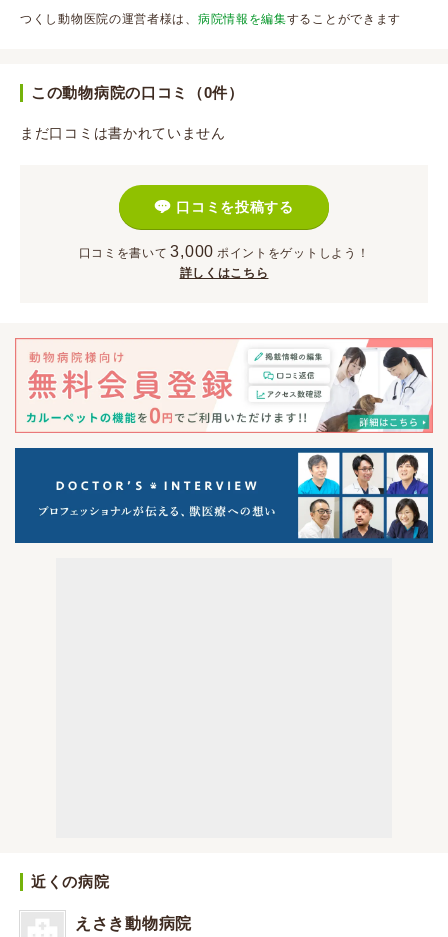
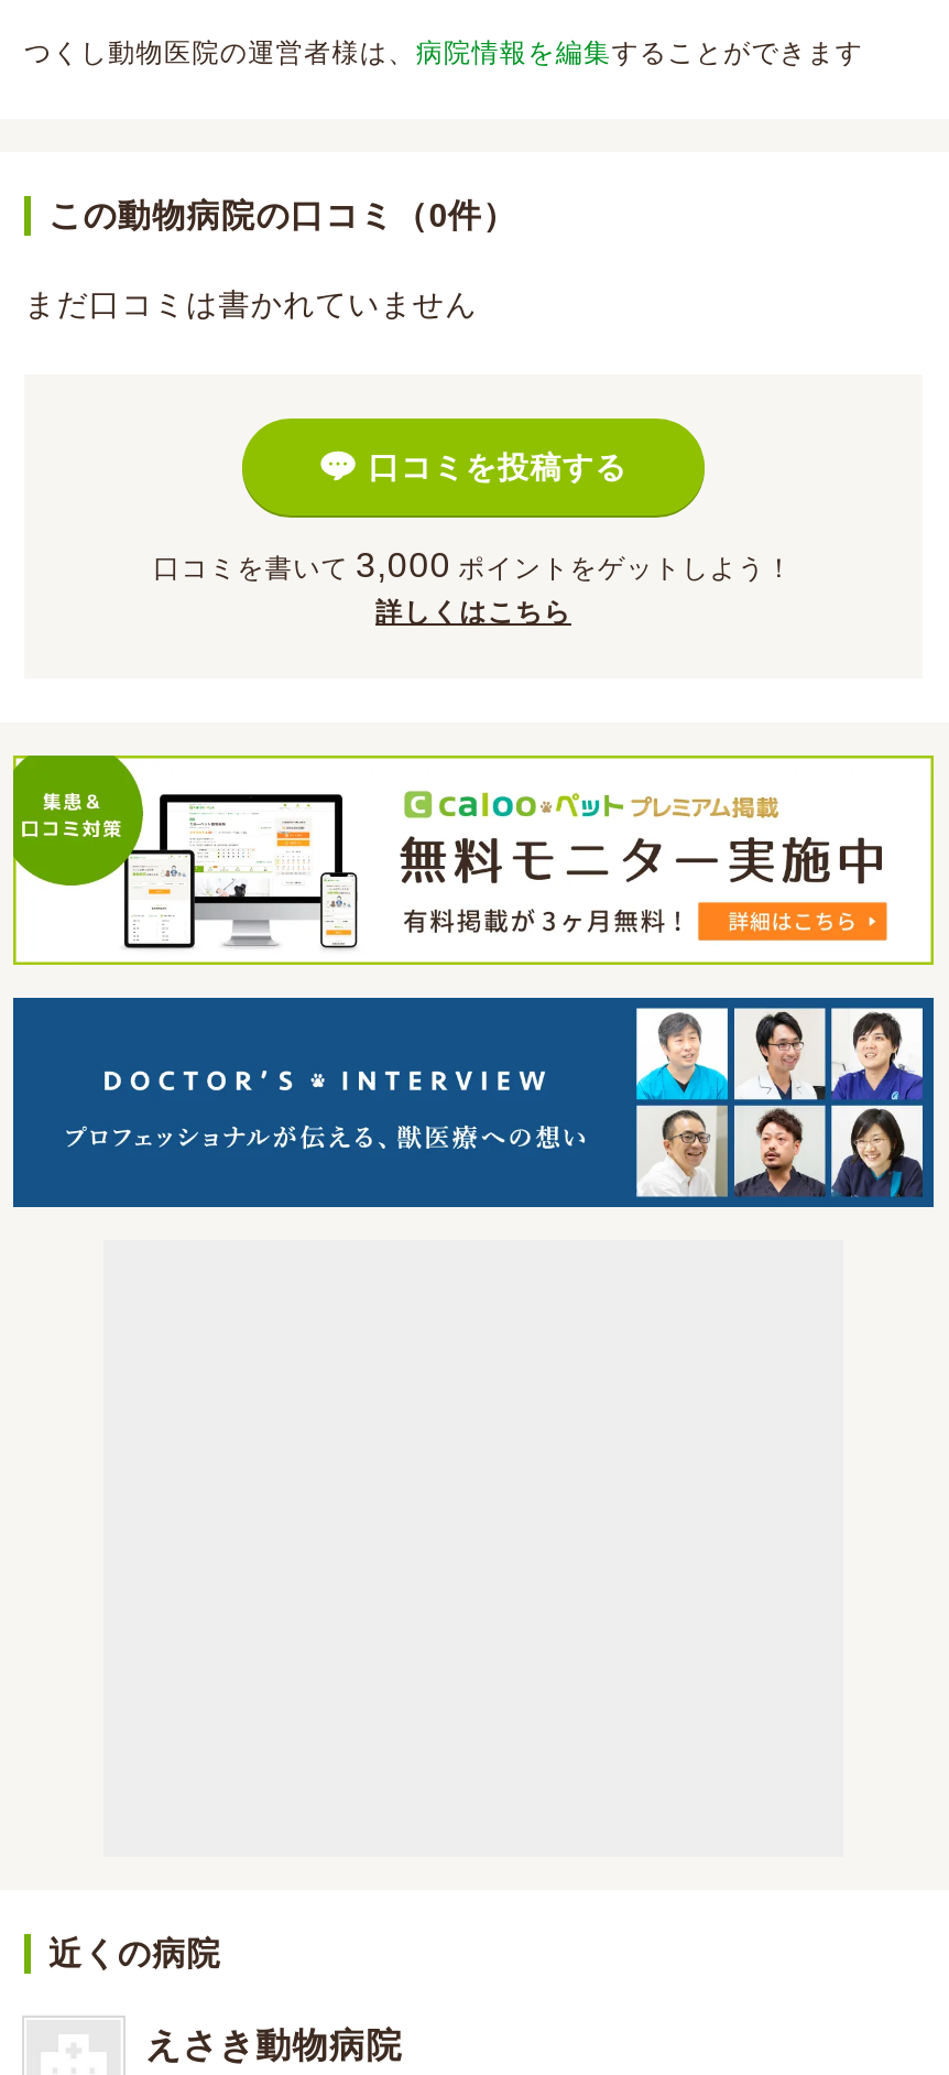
- [image]
+ [image]
